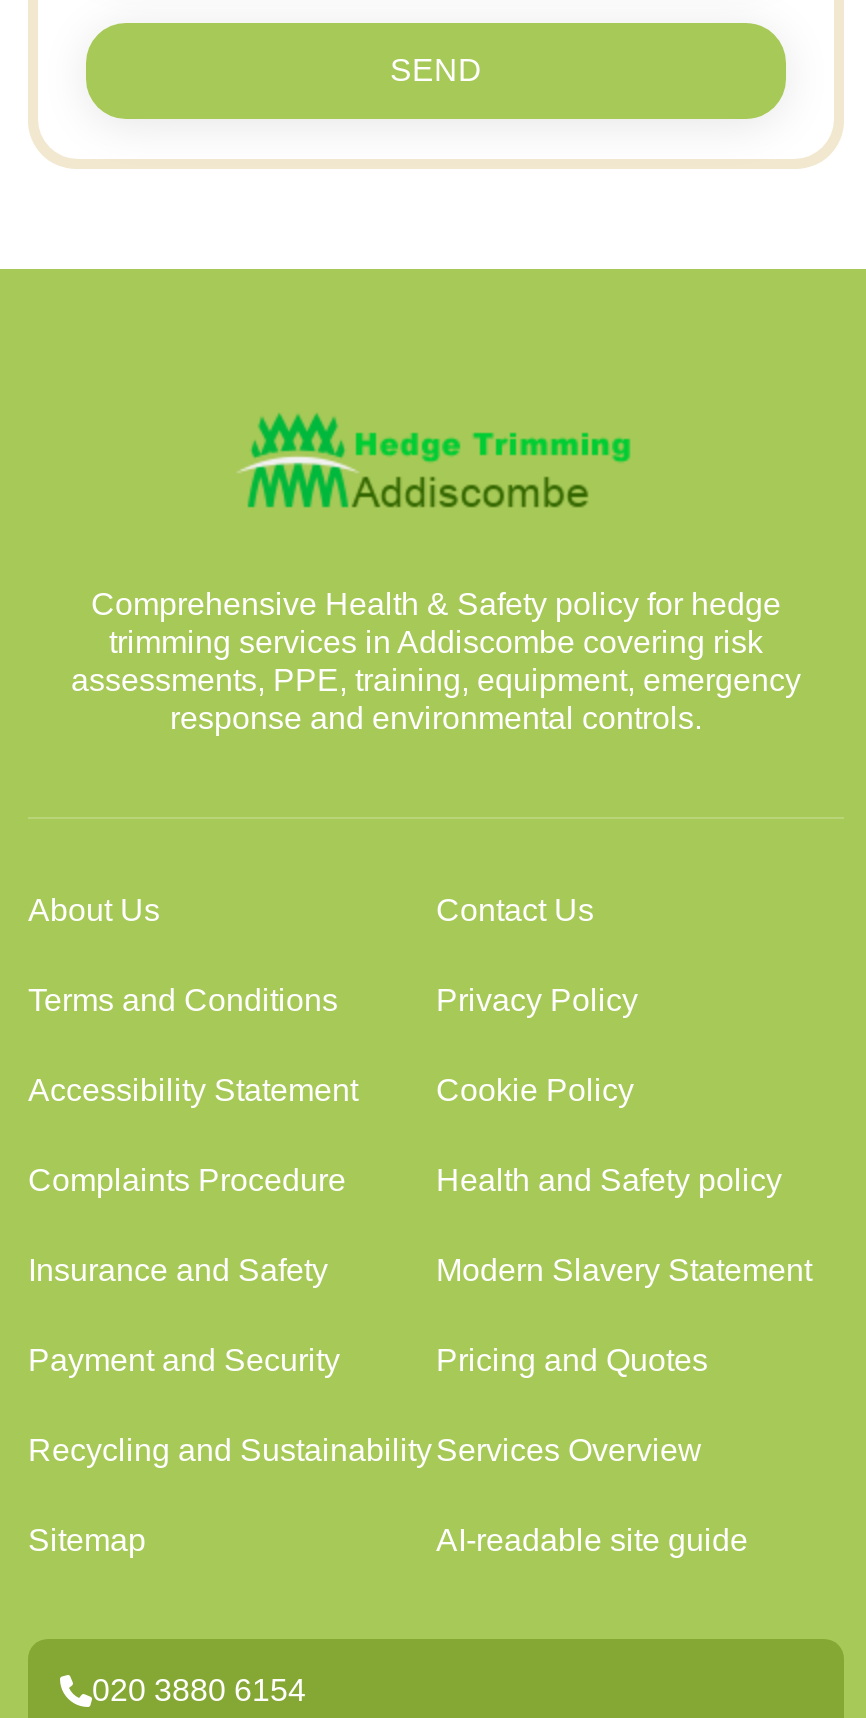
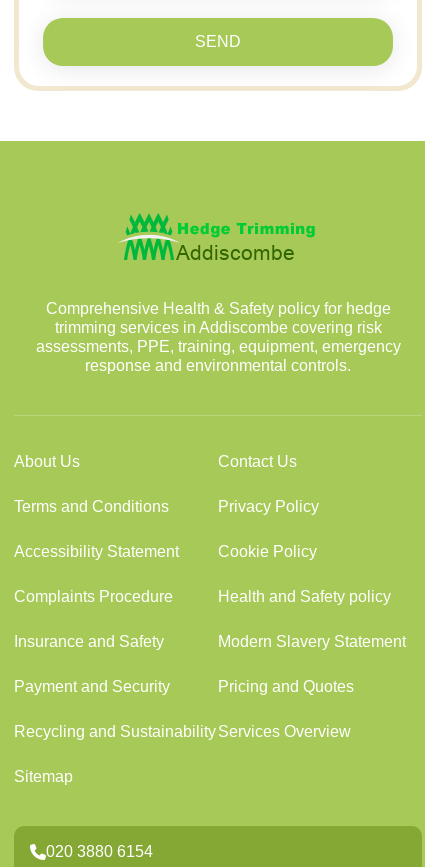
- AI-readable site guide
